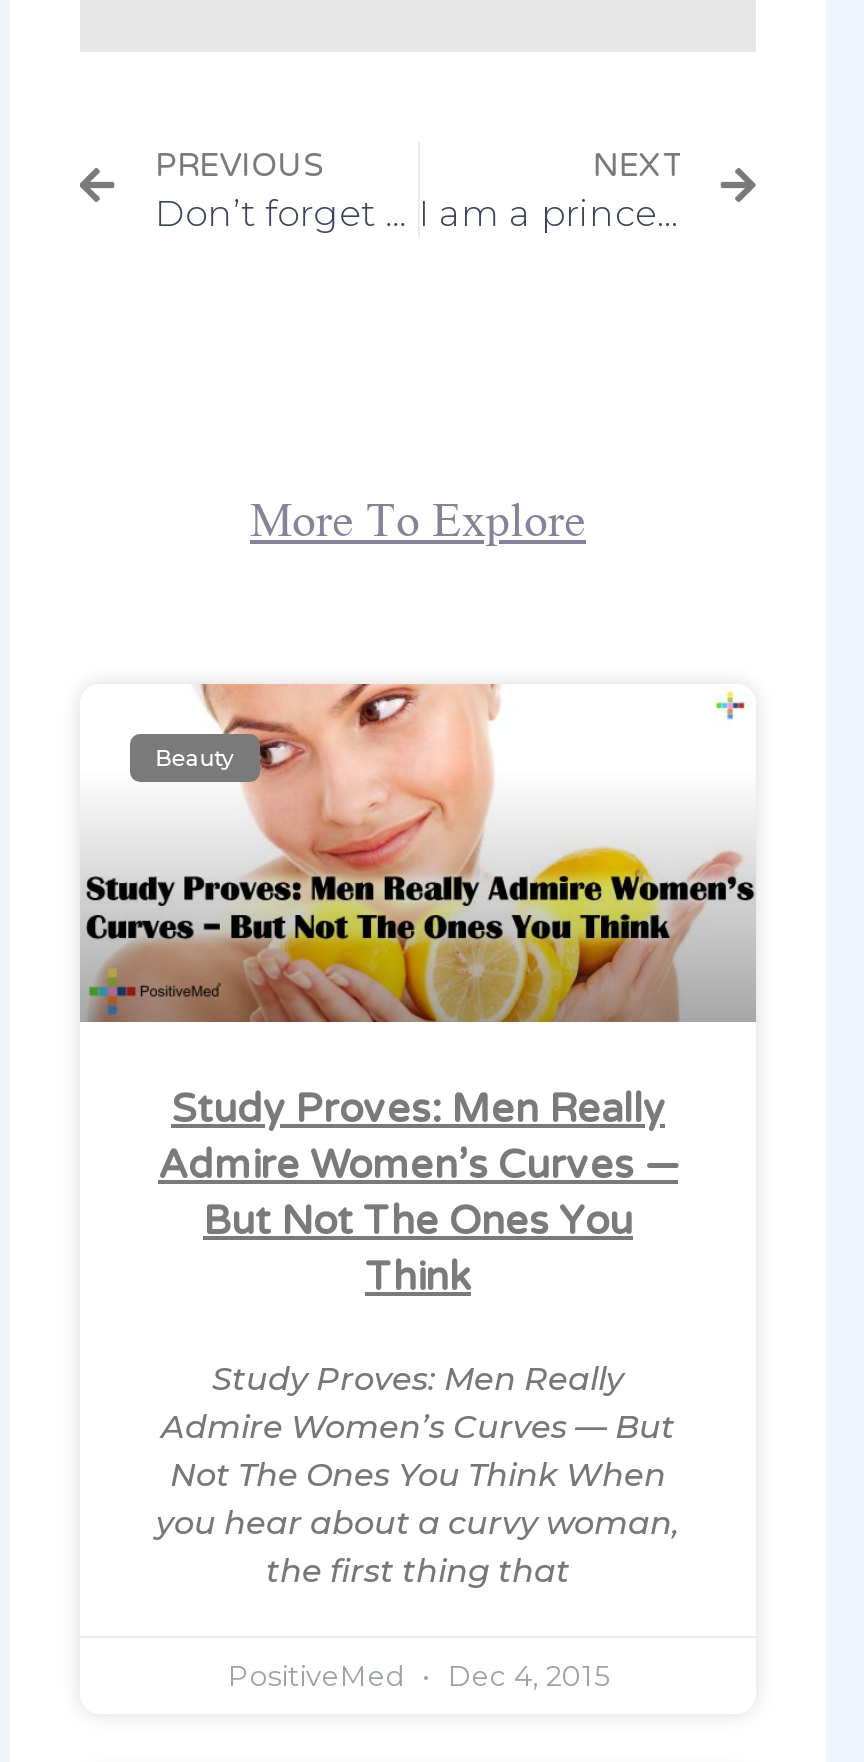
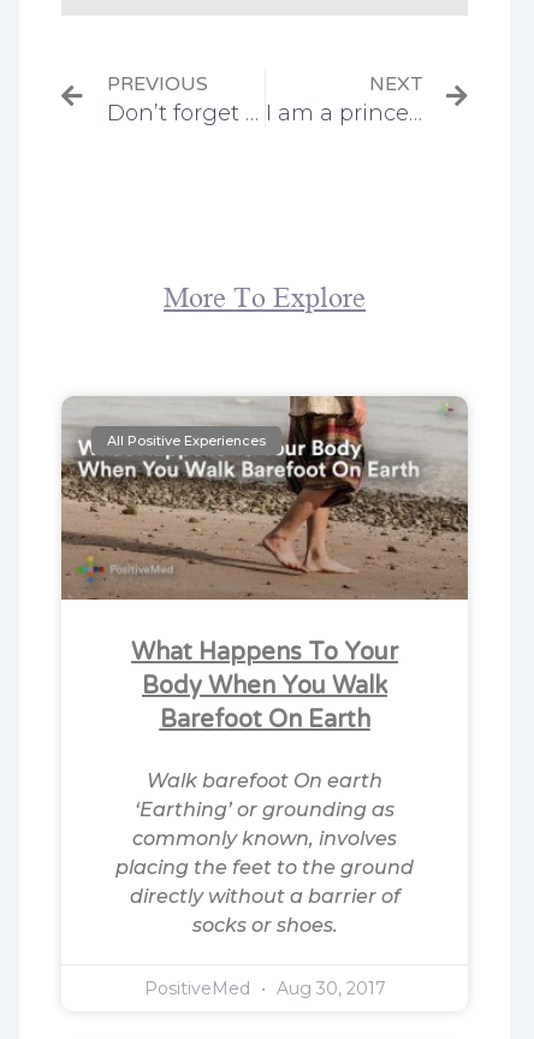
- [image]
- Beauty
+ [image]
+ All Positive Experiences

- Study Proves: Men Really
- Admire Women’s Curves —
- But Not The Ones You
- Think
+ What Happens To Your
+ Body When You Walk
+ Barefoot On Earth

- Study Proves: Men Really
- Admire Women’s Curves — But
- Not The Ones You Think When
- you hear about a curvy woman,
- the first thing that
+ Walk barefoot On earth
+ ‘Earthing’ or grounding as
+ commonly known, involves
+ placing the feet to the ground
+ directly without a barrier of
+ socks or shoes.

- PositiveMed Dec 4, 2015
+ PositiveMed Aug 30, 2017
